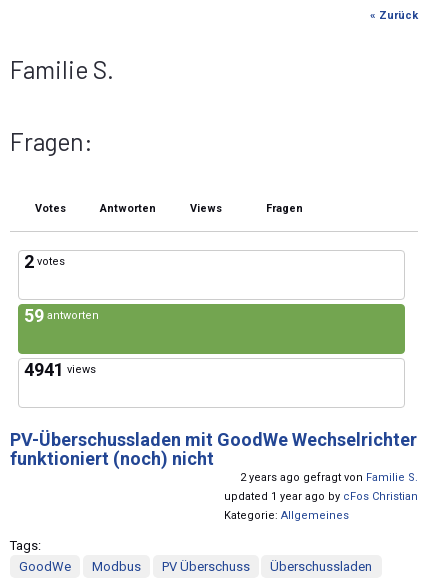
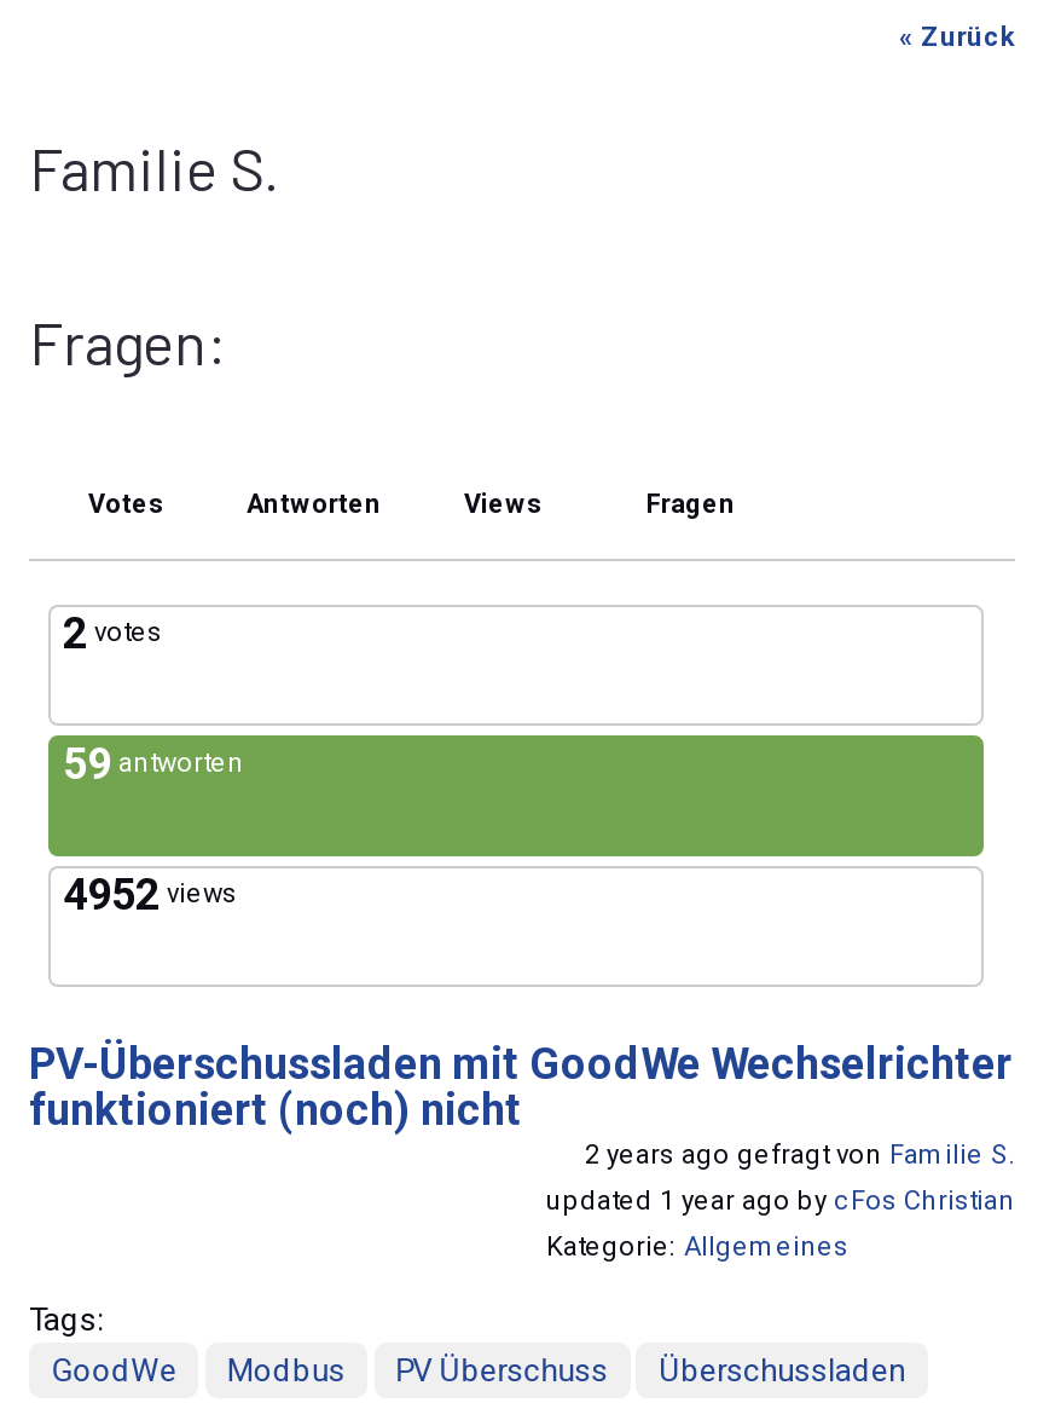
- 4941 views
+ 4952 views
